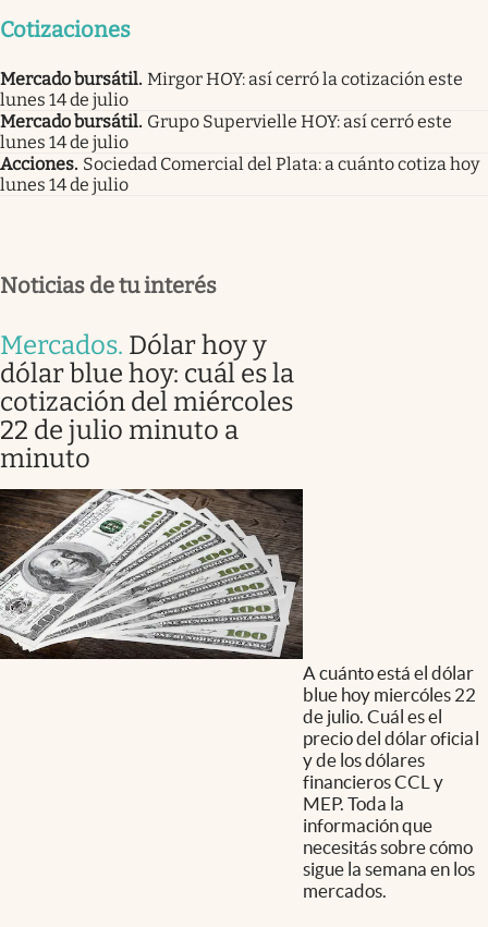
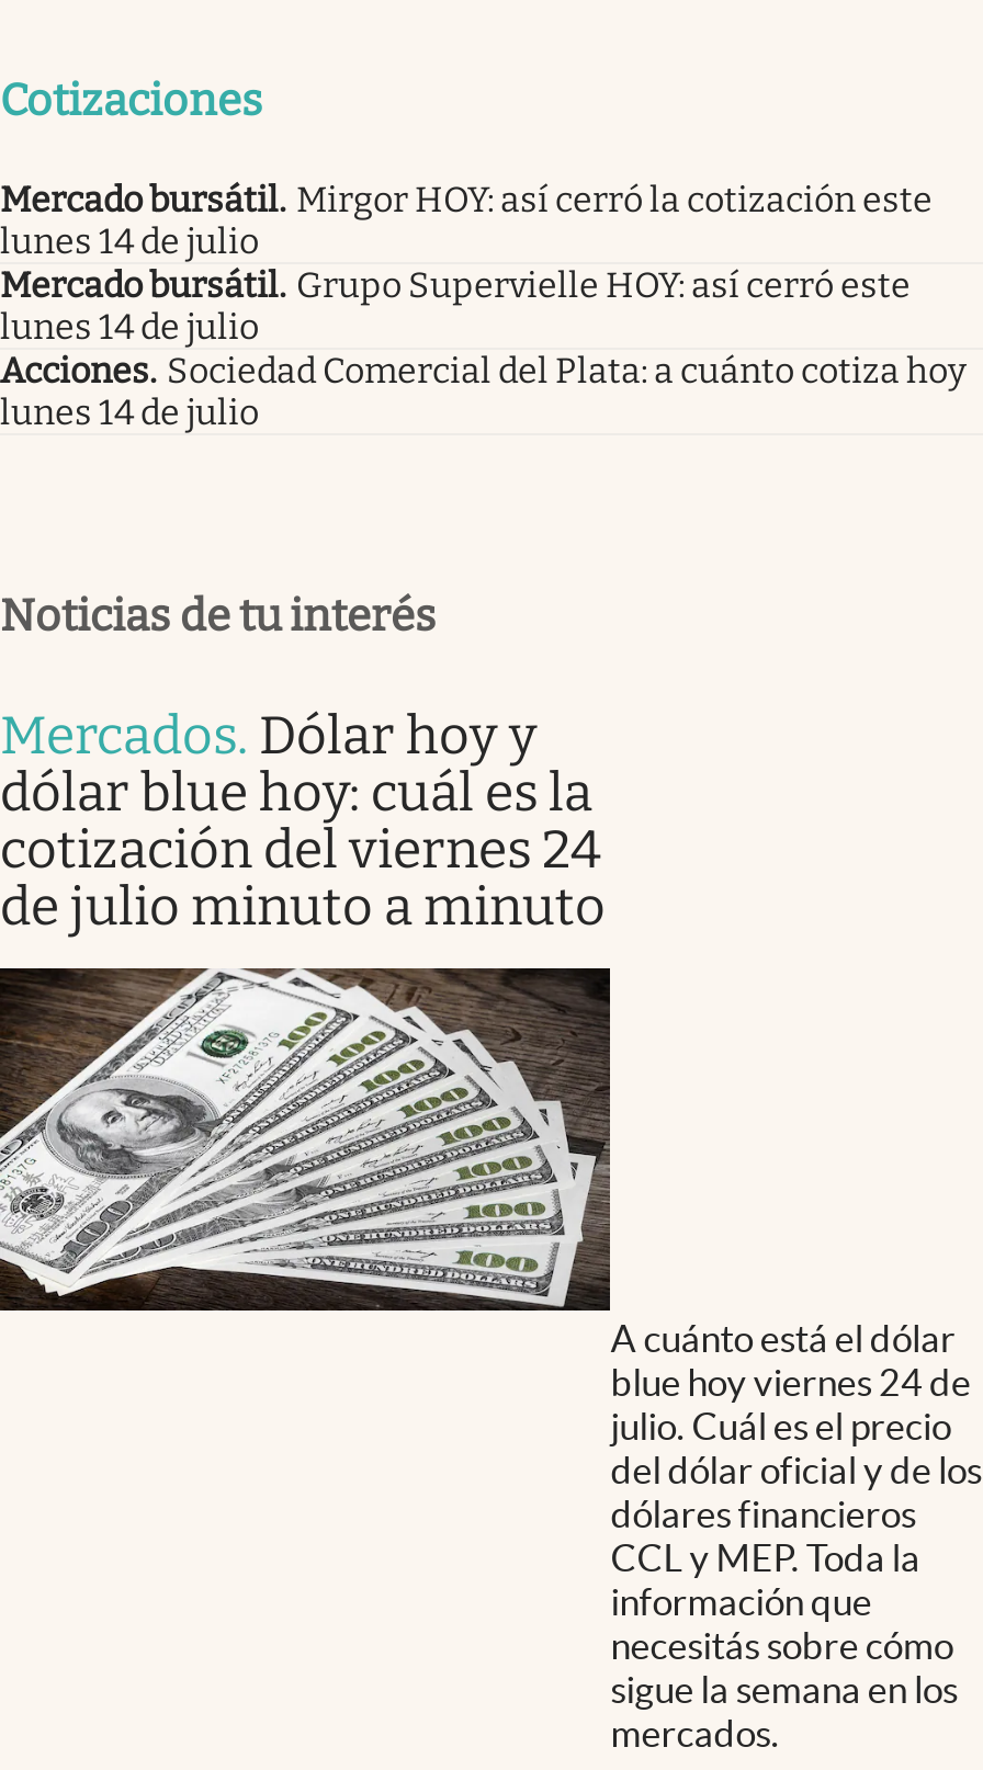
- cotización del miércoles
- 22 de julio minuto a
- minuto
+ cotización del viernes 24
+ de julio minuto a minuto

- blue hoy miercóles 22
- de julio. Cuál es el
- precio del dólar oficial
- y de los dólares
- financieros CCL y
- MEP. Toda la
+ blue hoy viernes 24 de
+ julio. Cuál es el precio
+ del dólar oficial y de los
+ dólares financieros
+ CCL y MEP. Toda la
